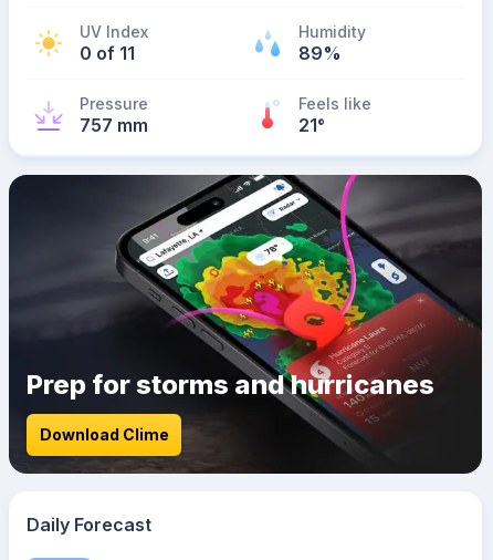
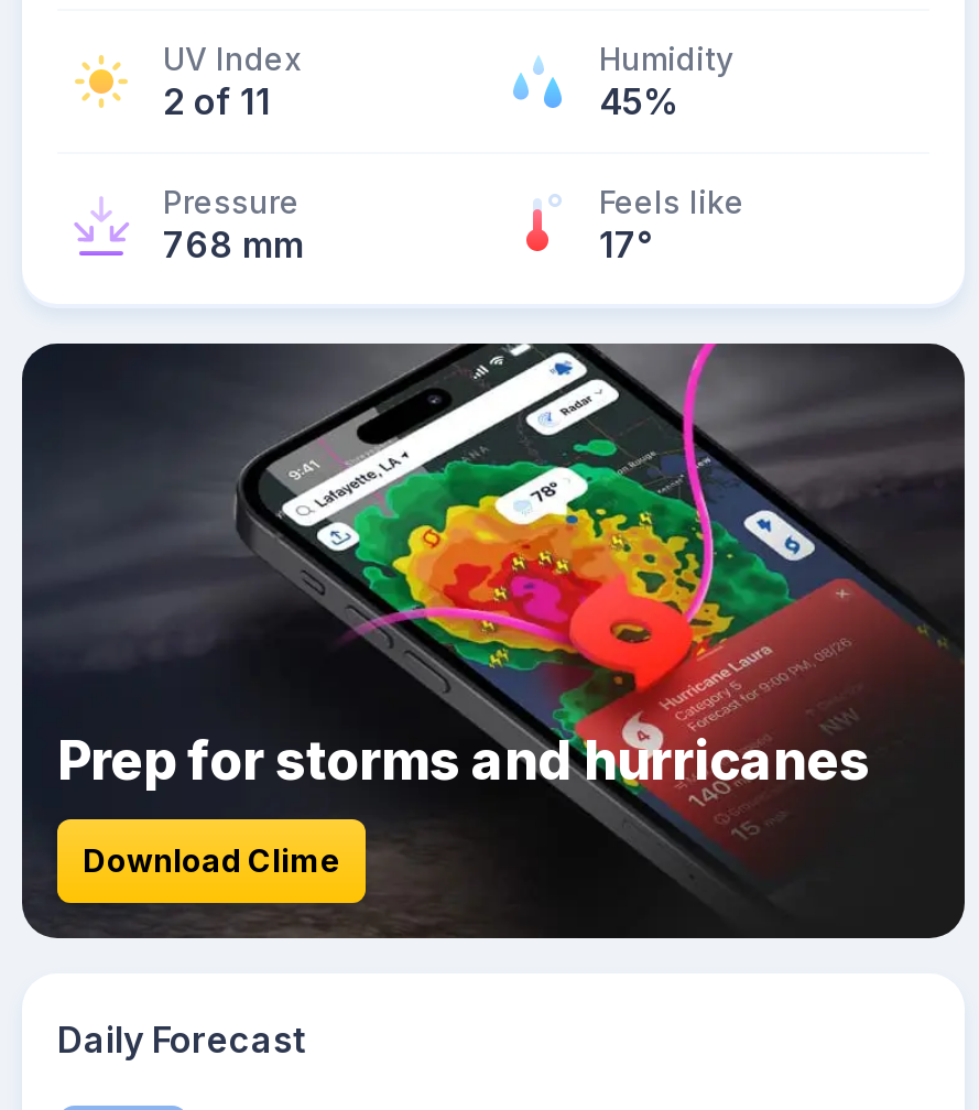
- 0 of 11
+ 2 of 11

- 89%
+ 45%

- 757 mm
+ 768 mm

- 21°
+ 17°
